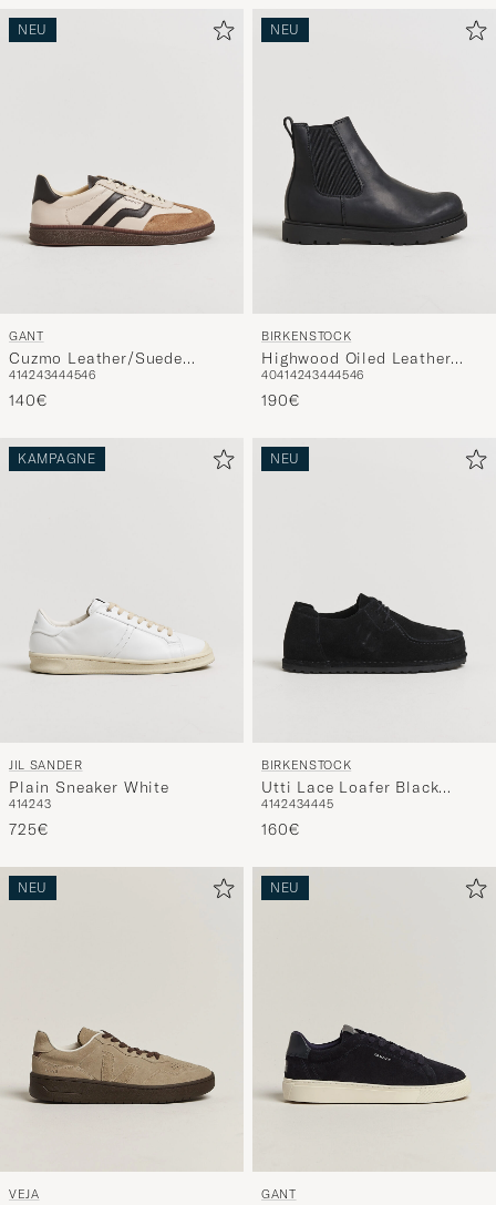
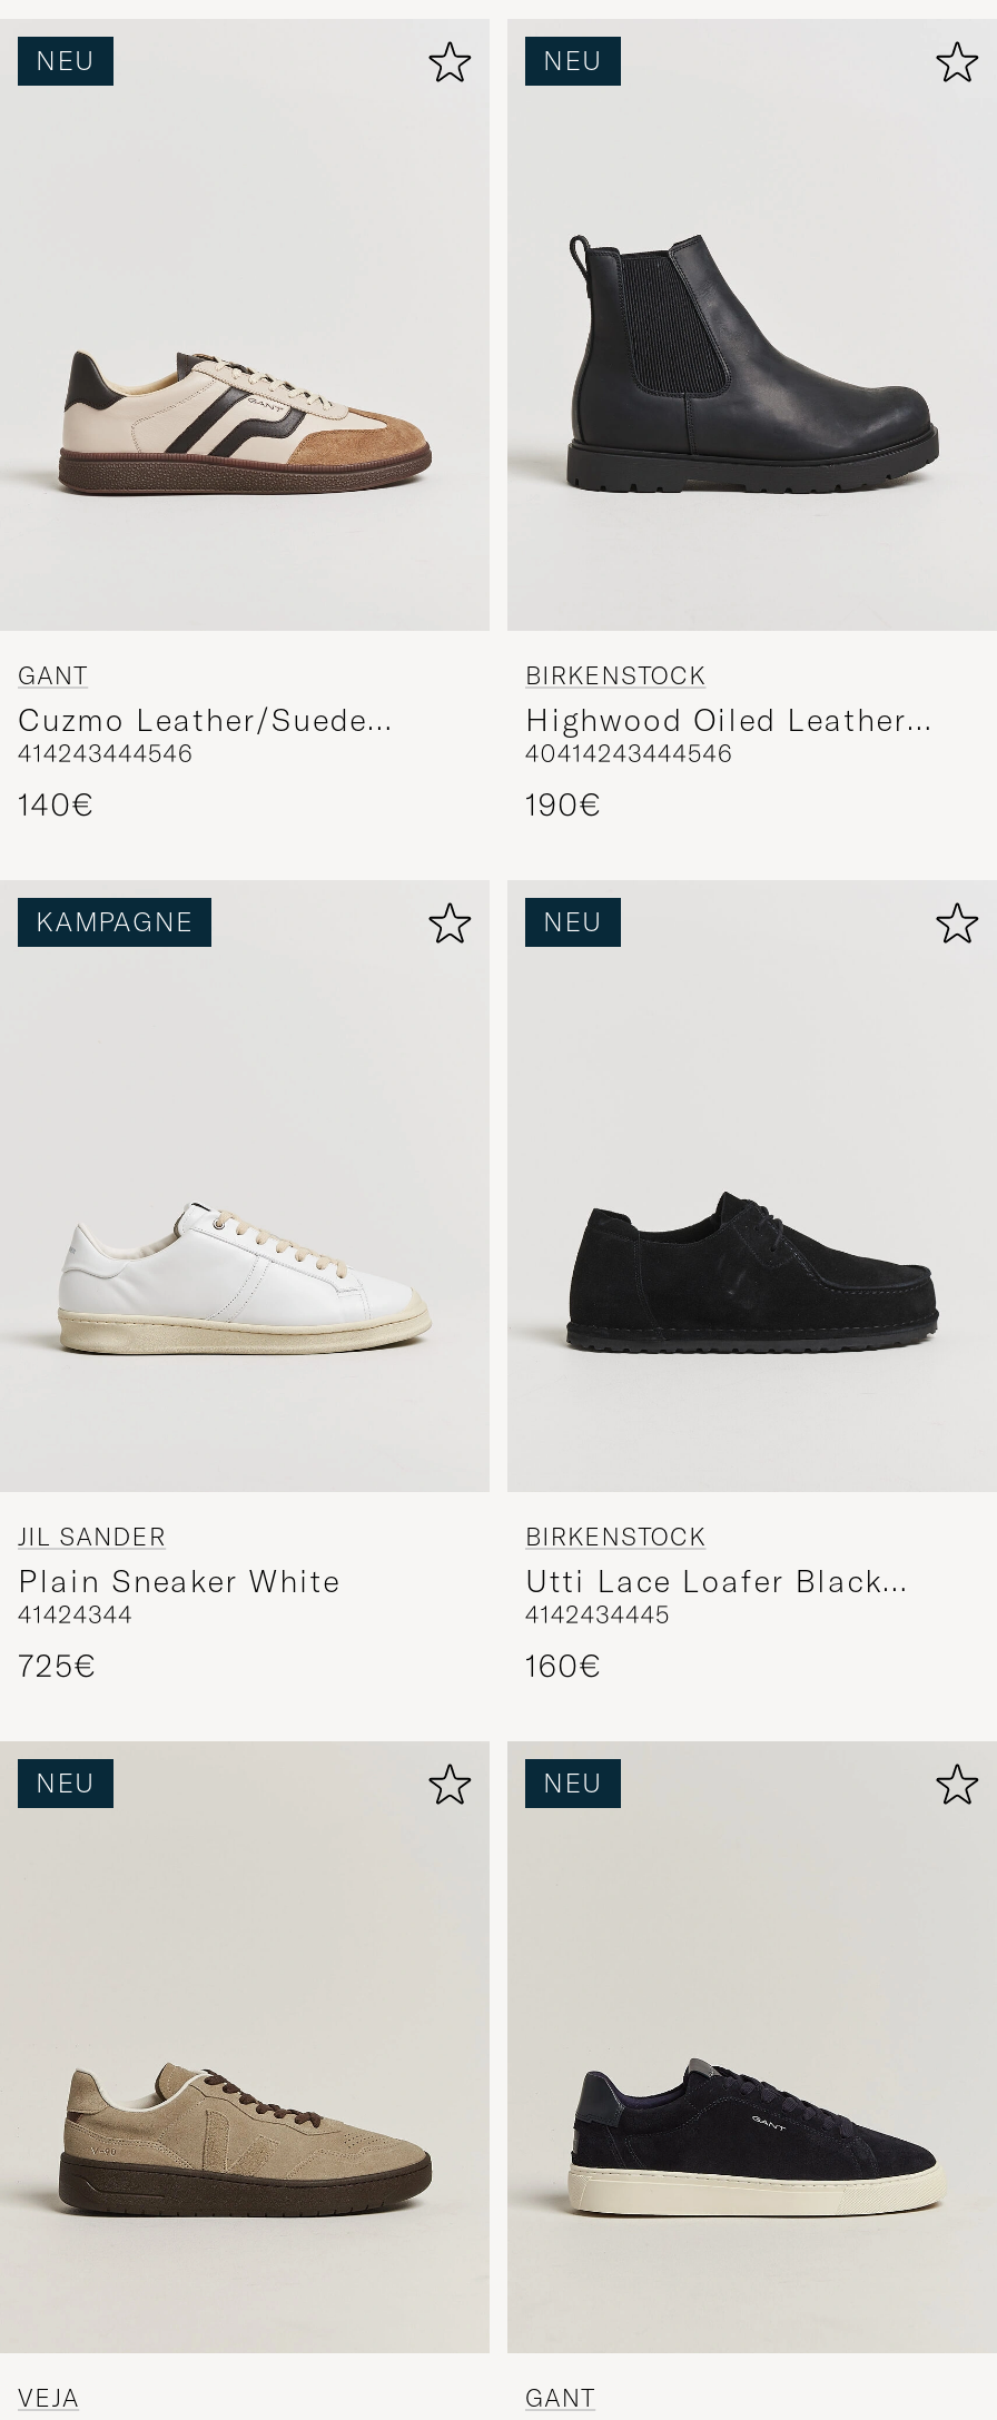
- 414243
+ 41424344
